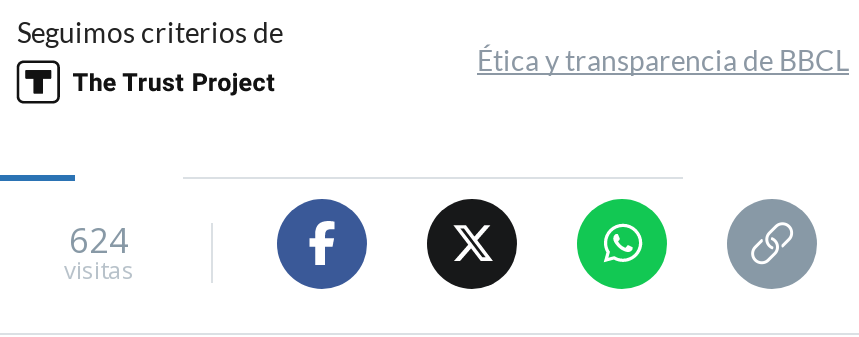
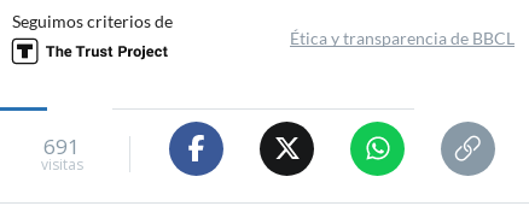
- 624
+ 691
